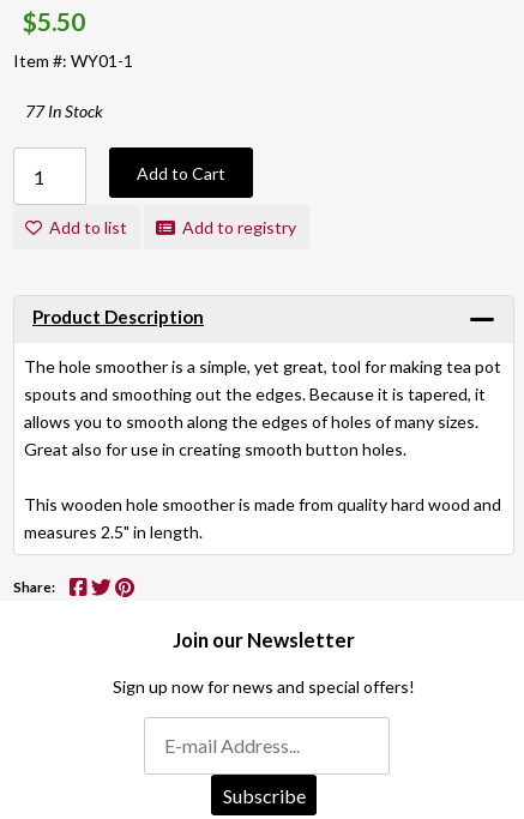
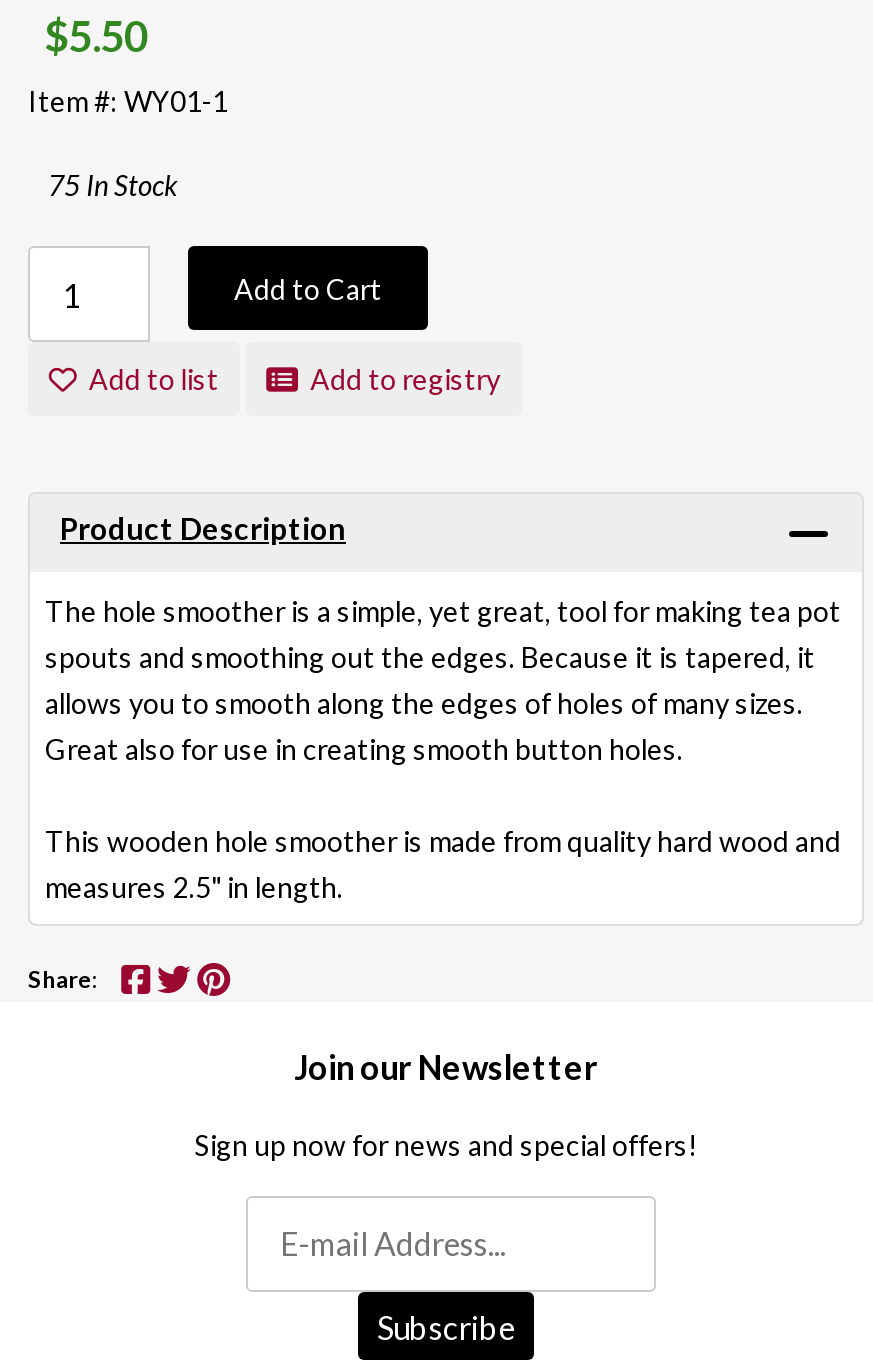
- 77 In Stock
+ 75 In Stock
